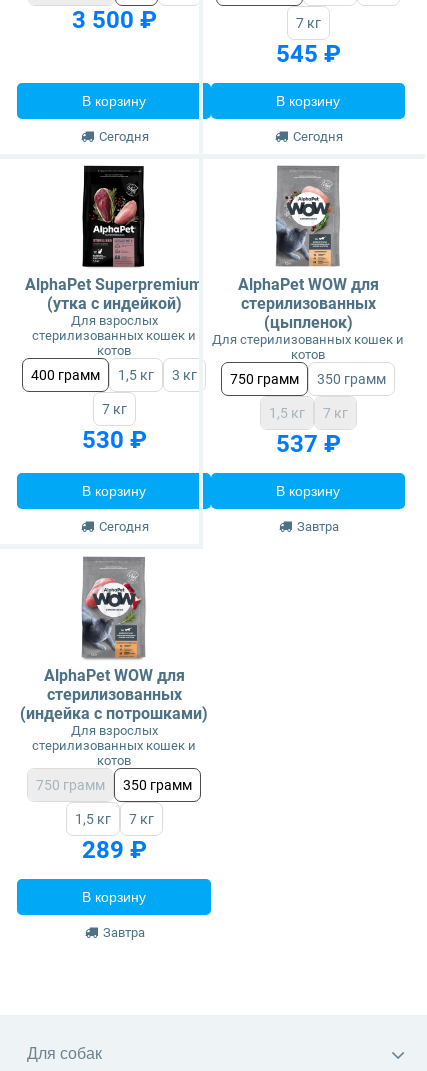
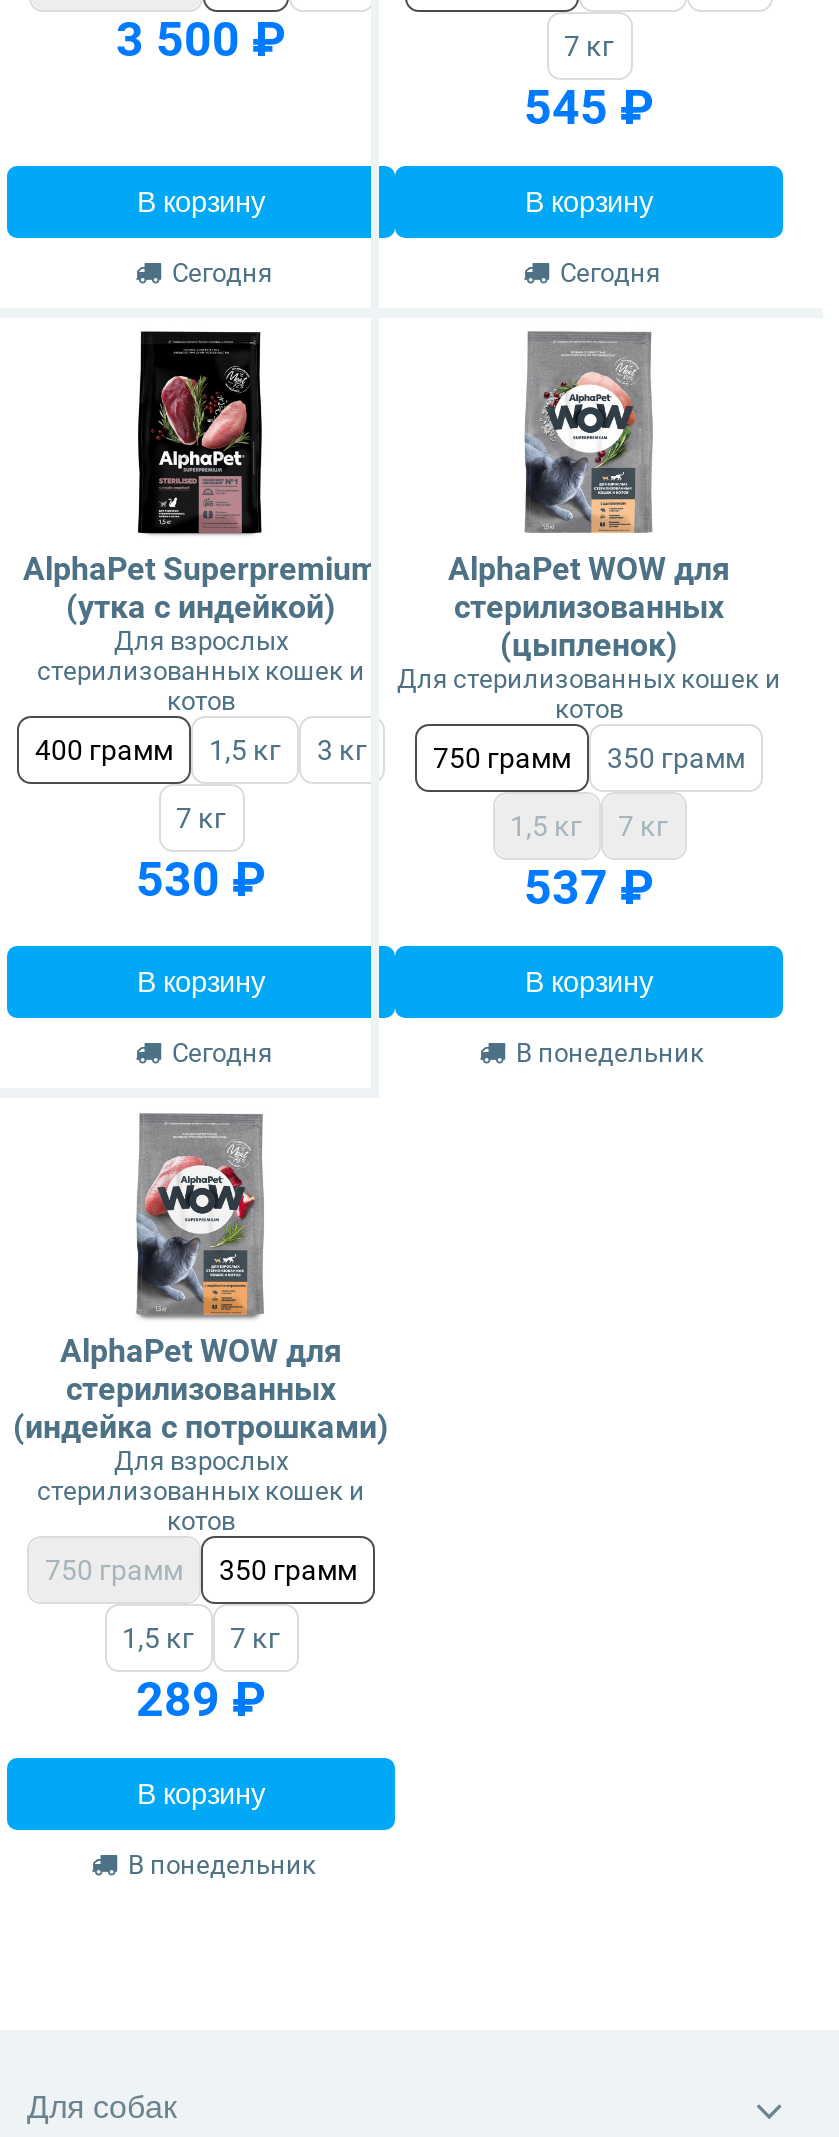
- Завтра
+ В понедельник

- Завтра
+ В понедельник
